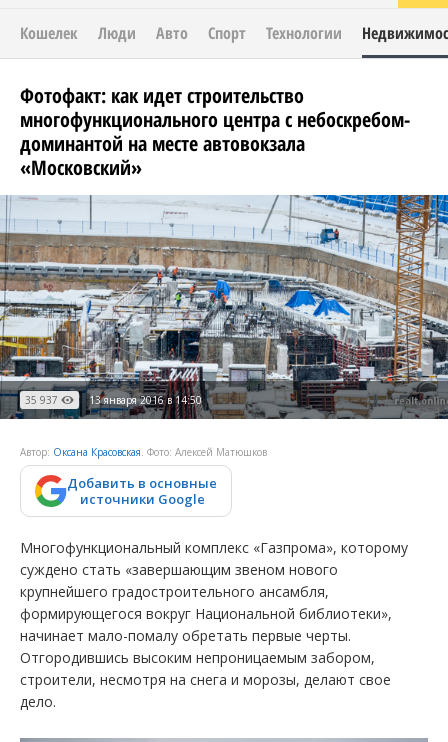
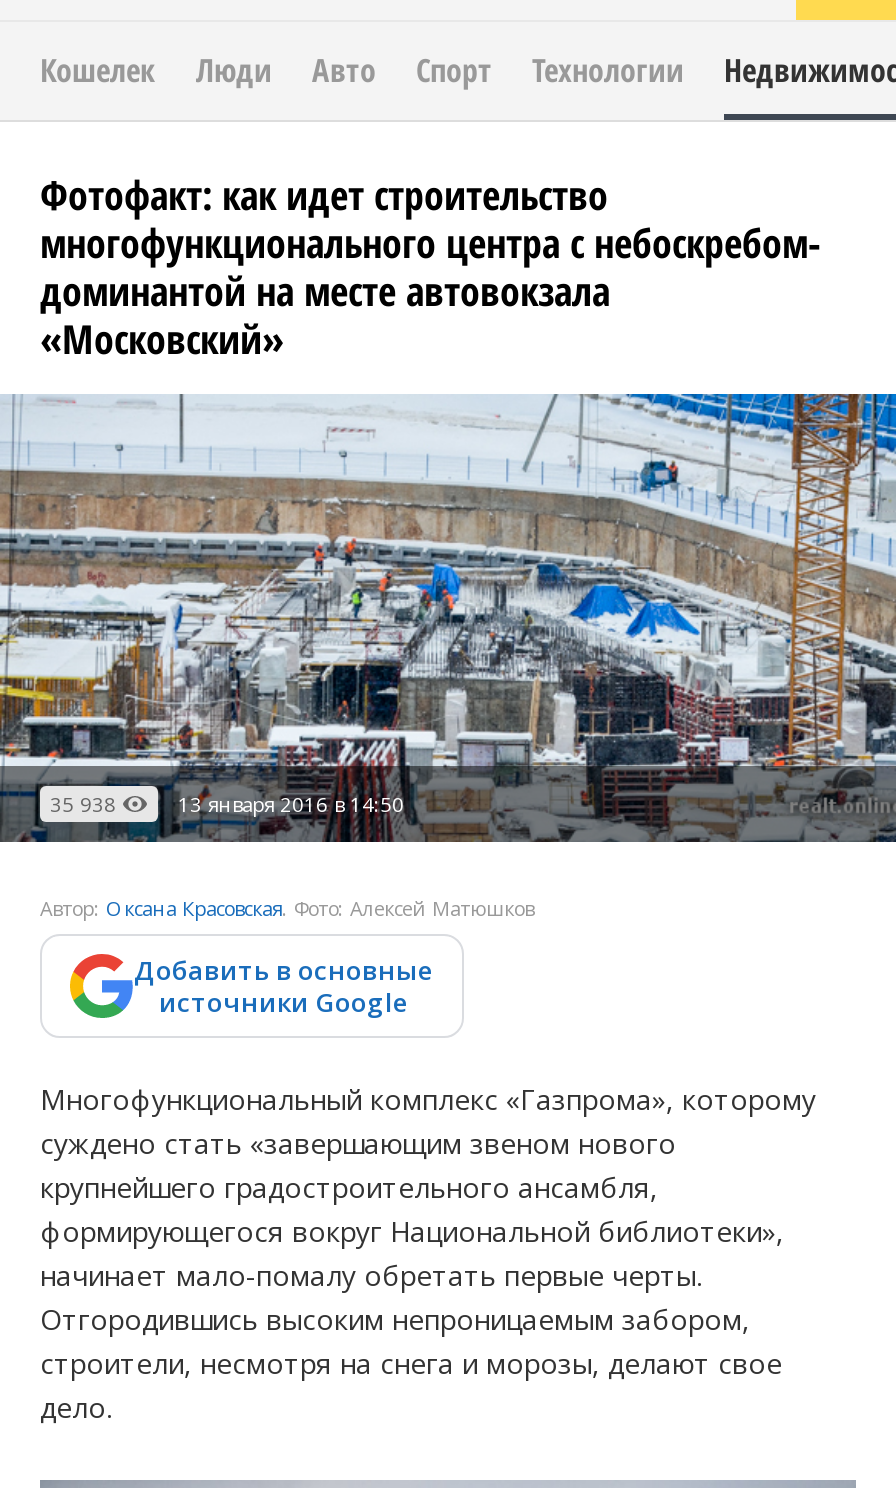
- 35 937 13 января 2016 в 14:50
+ 35 938 13 января 2016 в 14:50
